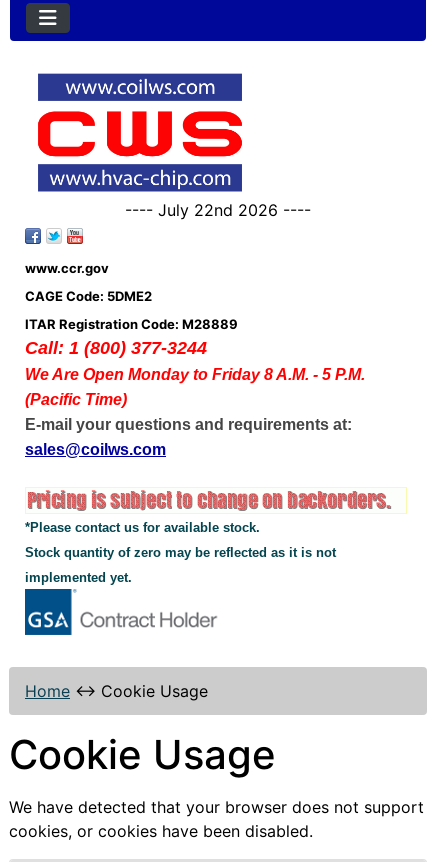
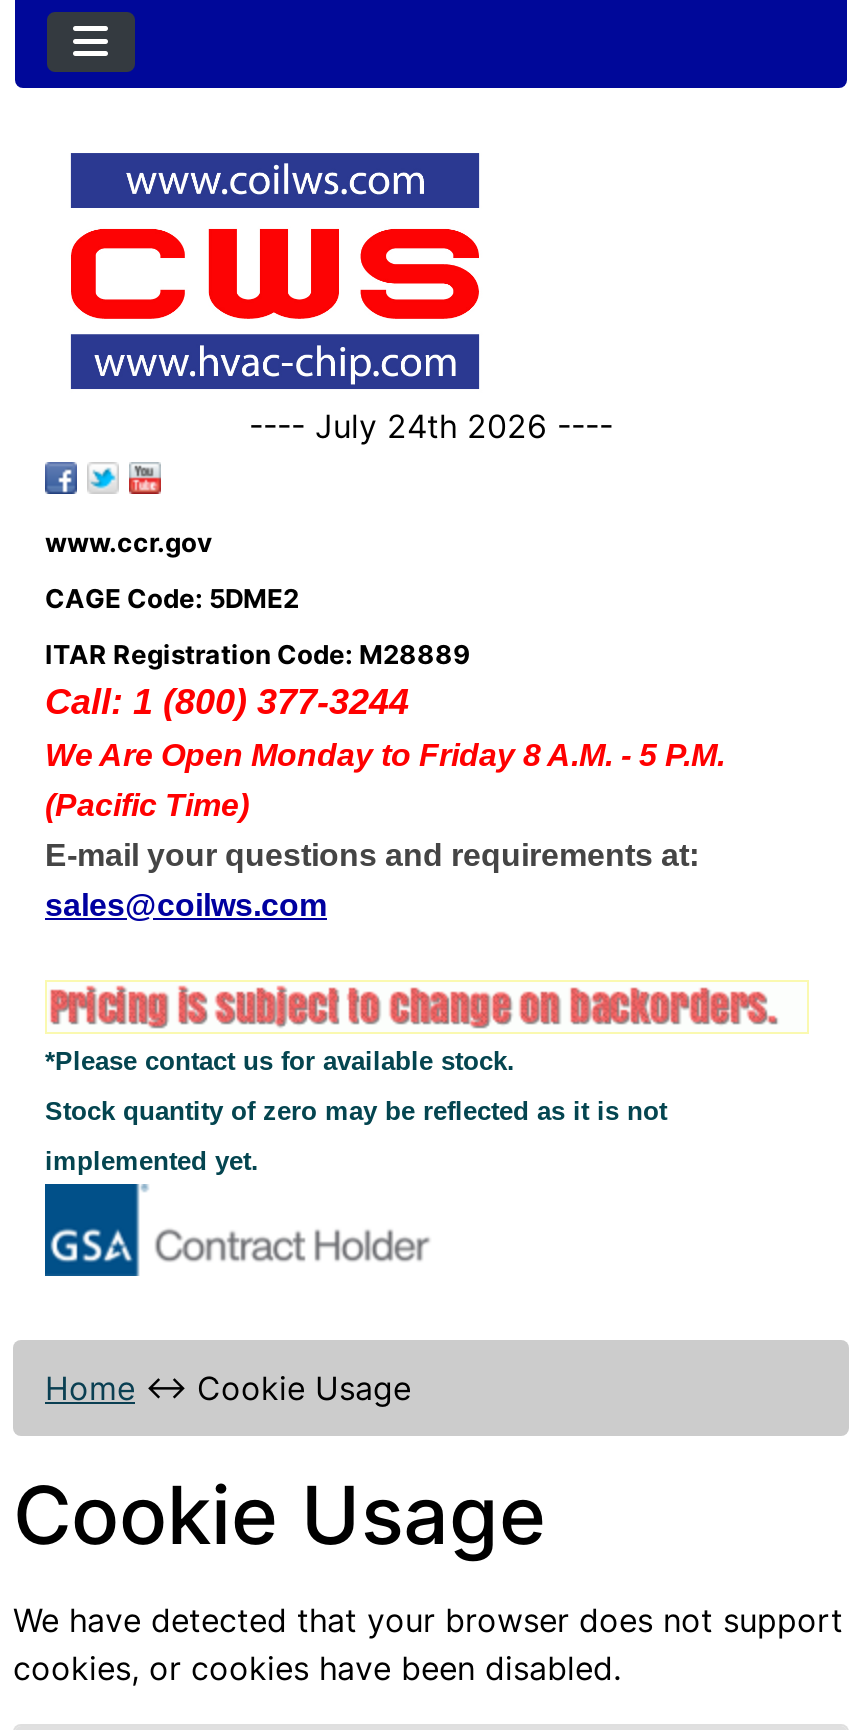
- ---- July 22nd 2026 ----
+ ---- July 24th 2026 ----
